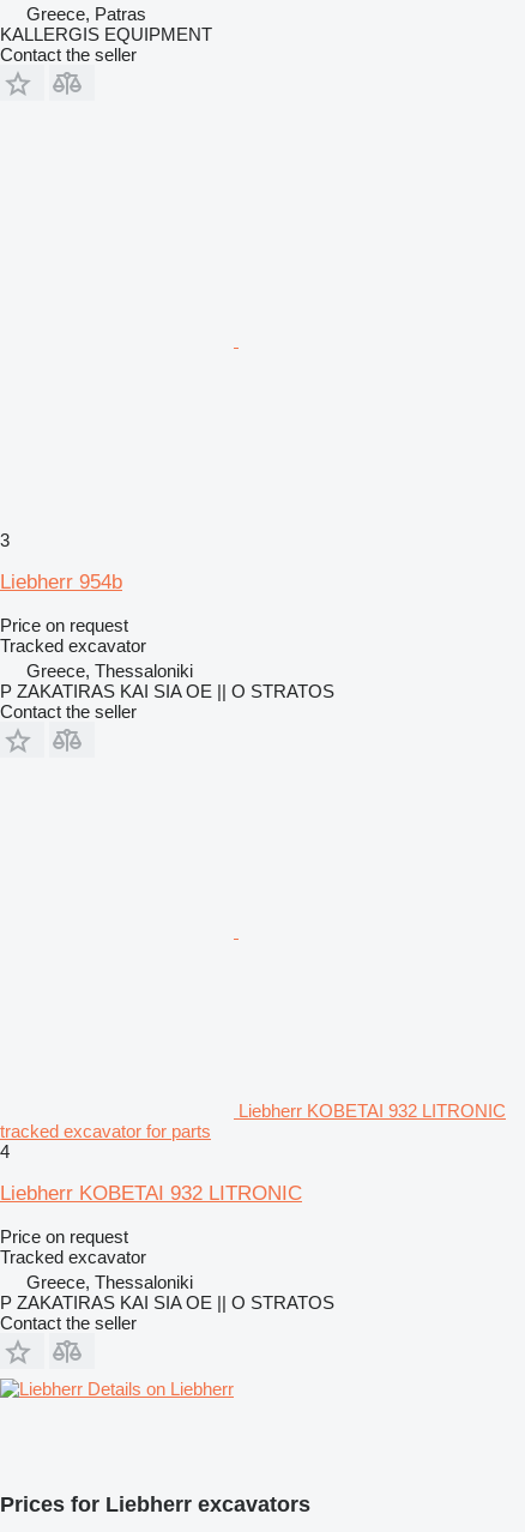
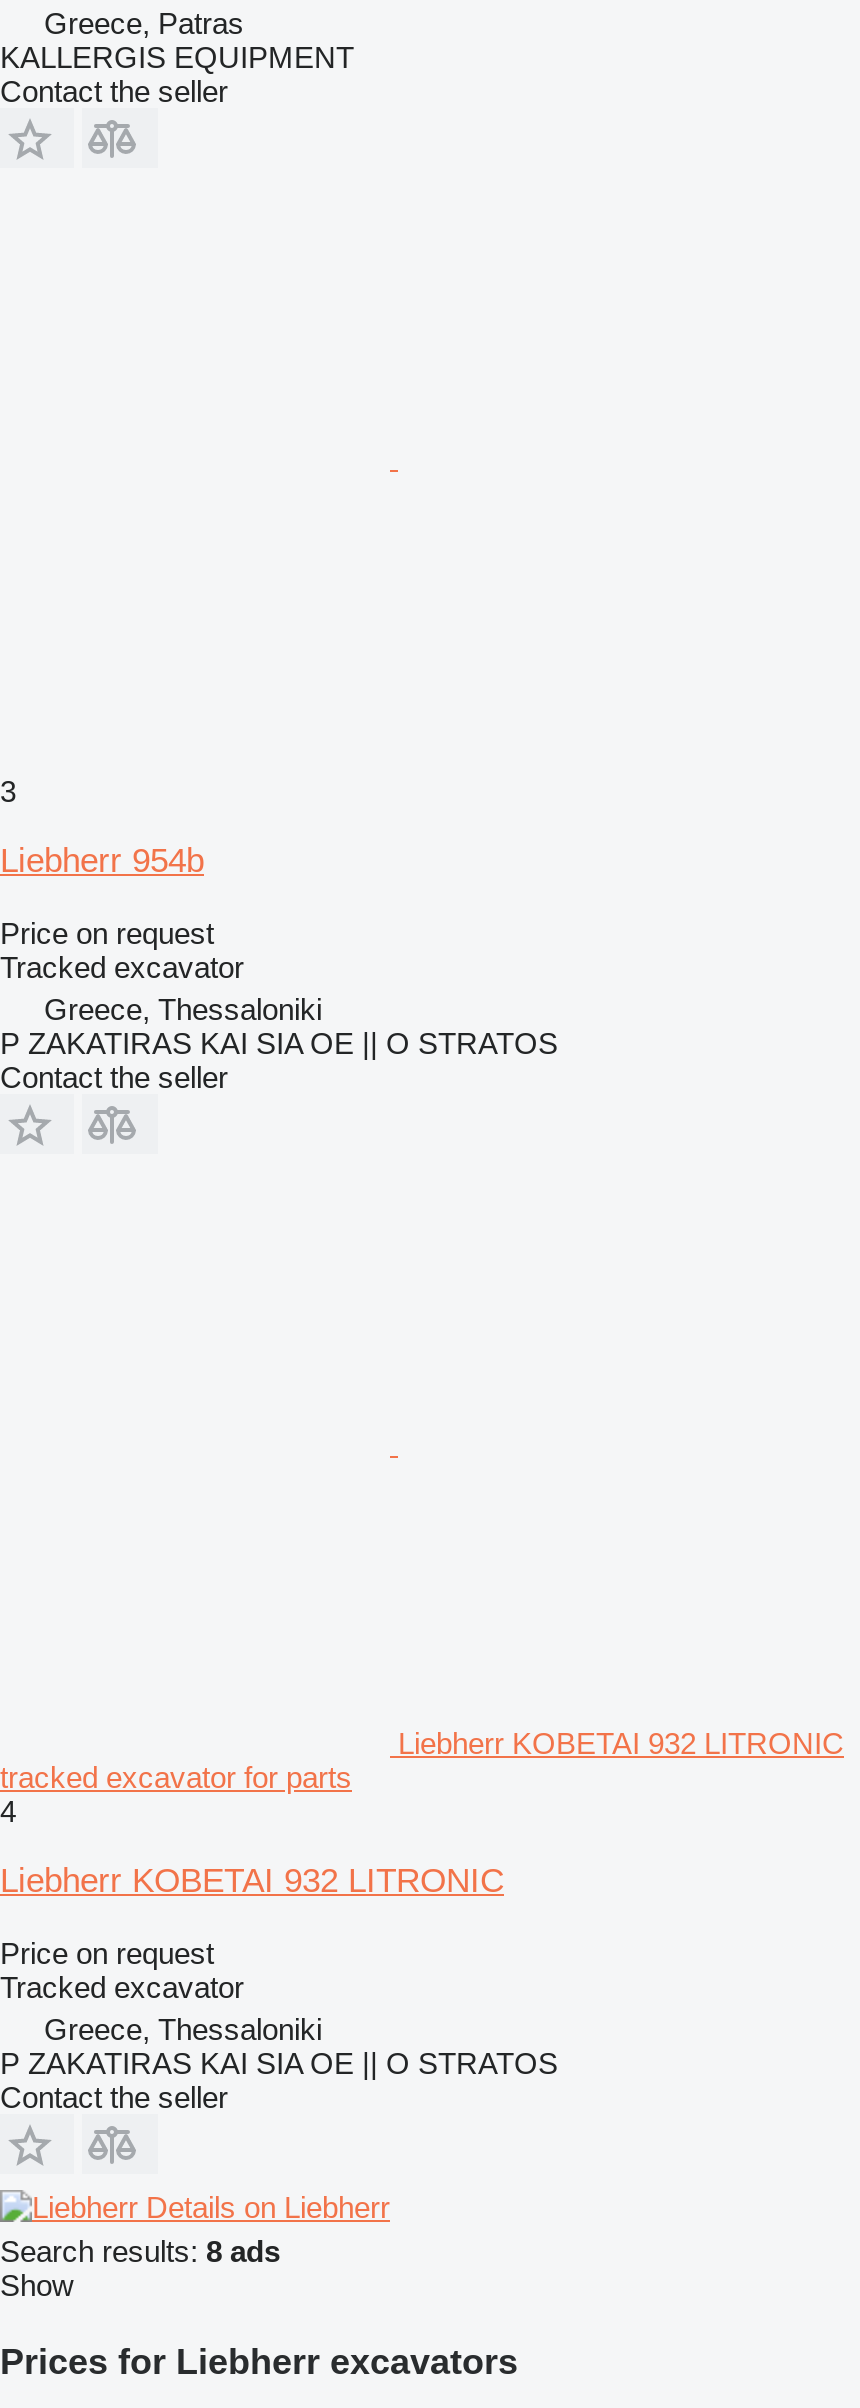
+ Search results: 8 ads
+ Show
